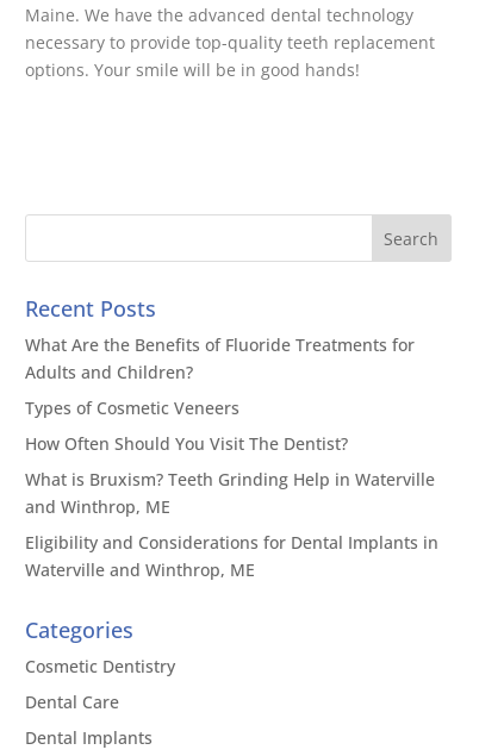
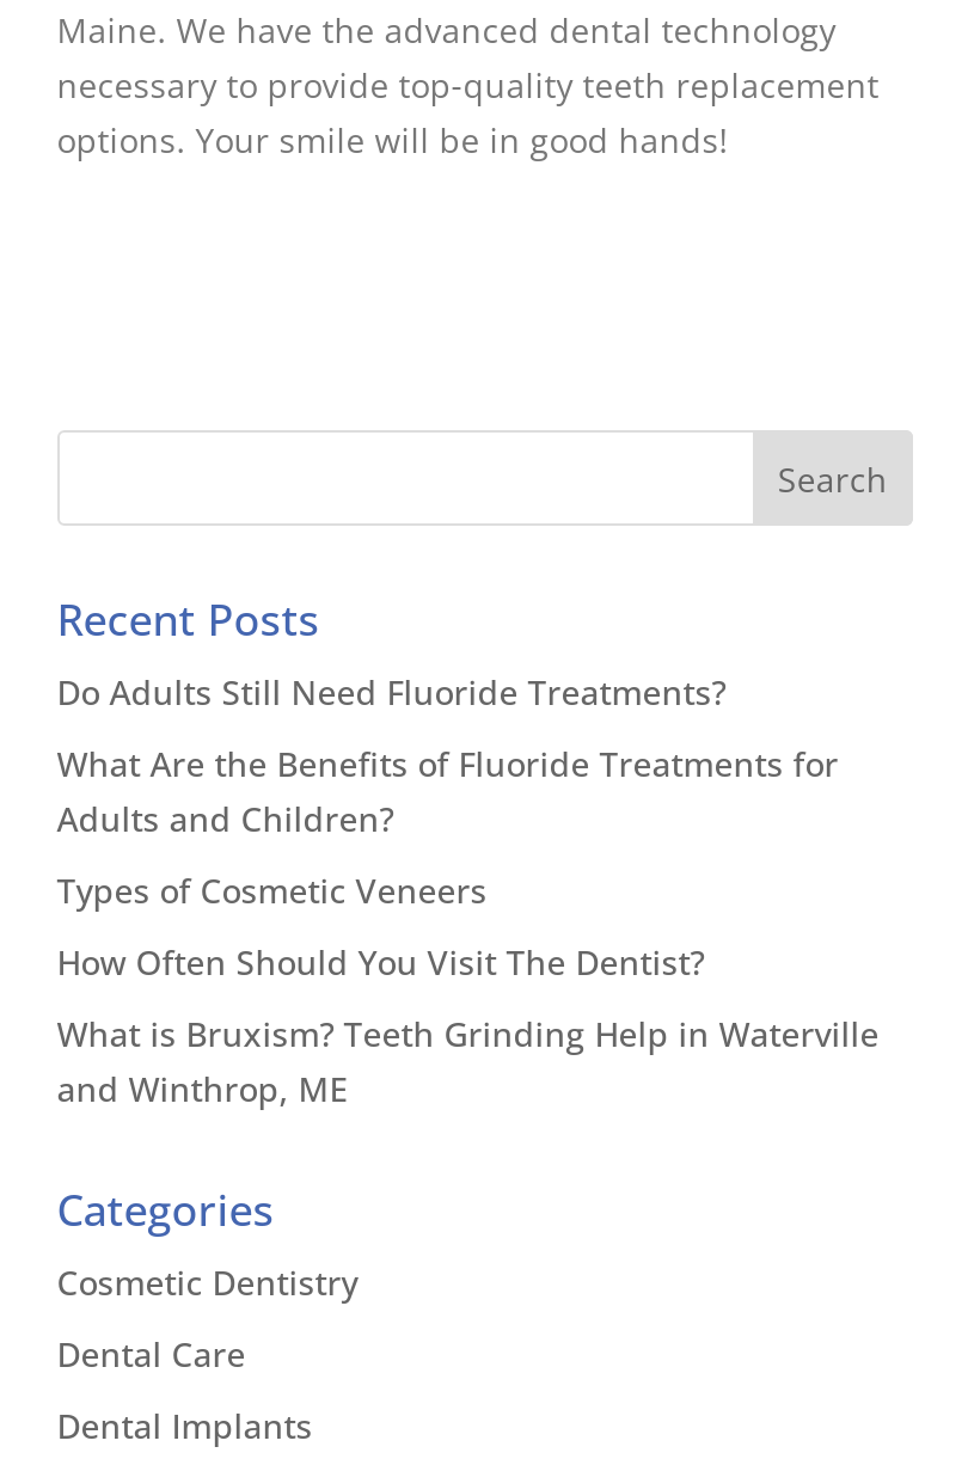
+ Do Adults Still Need Fluoride Treatments?

moved down: What Are the Benefits of Fluoride Treatments for | Adults and Children? | Types of Cosmetic Veneers | How Often Should You Visit The Dentist? | What is Bruxism? Teeth Grinding Help in Waterville | and Winthrop, ME

- Eligibility and Considerations for Dental Implants in
- Waterville and Winthrop, ME
